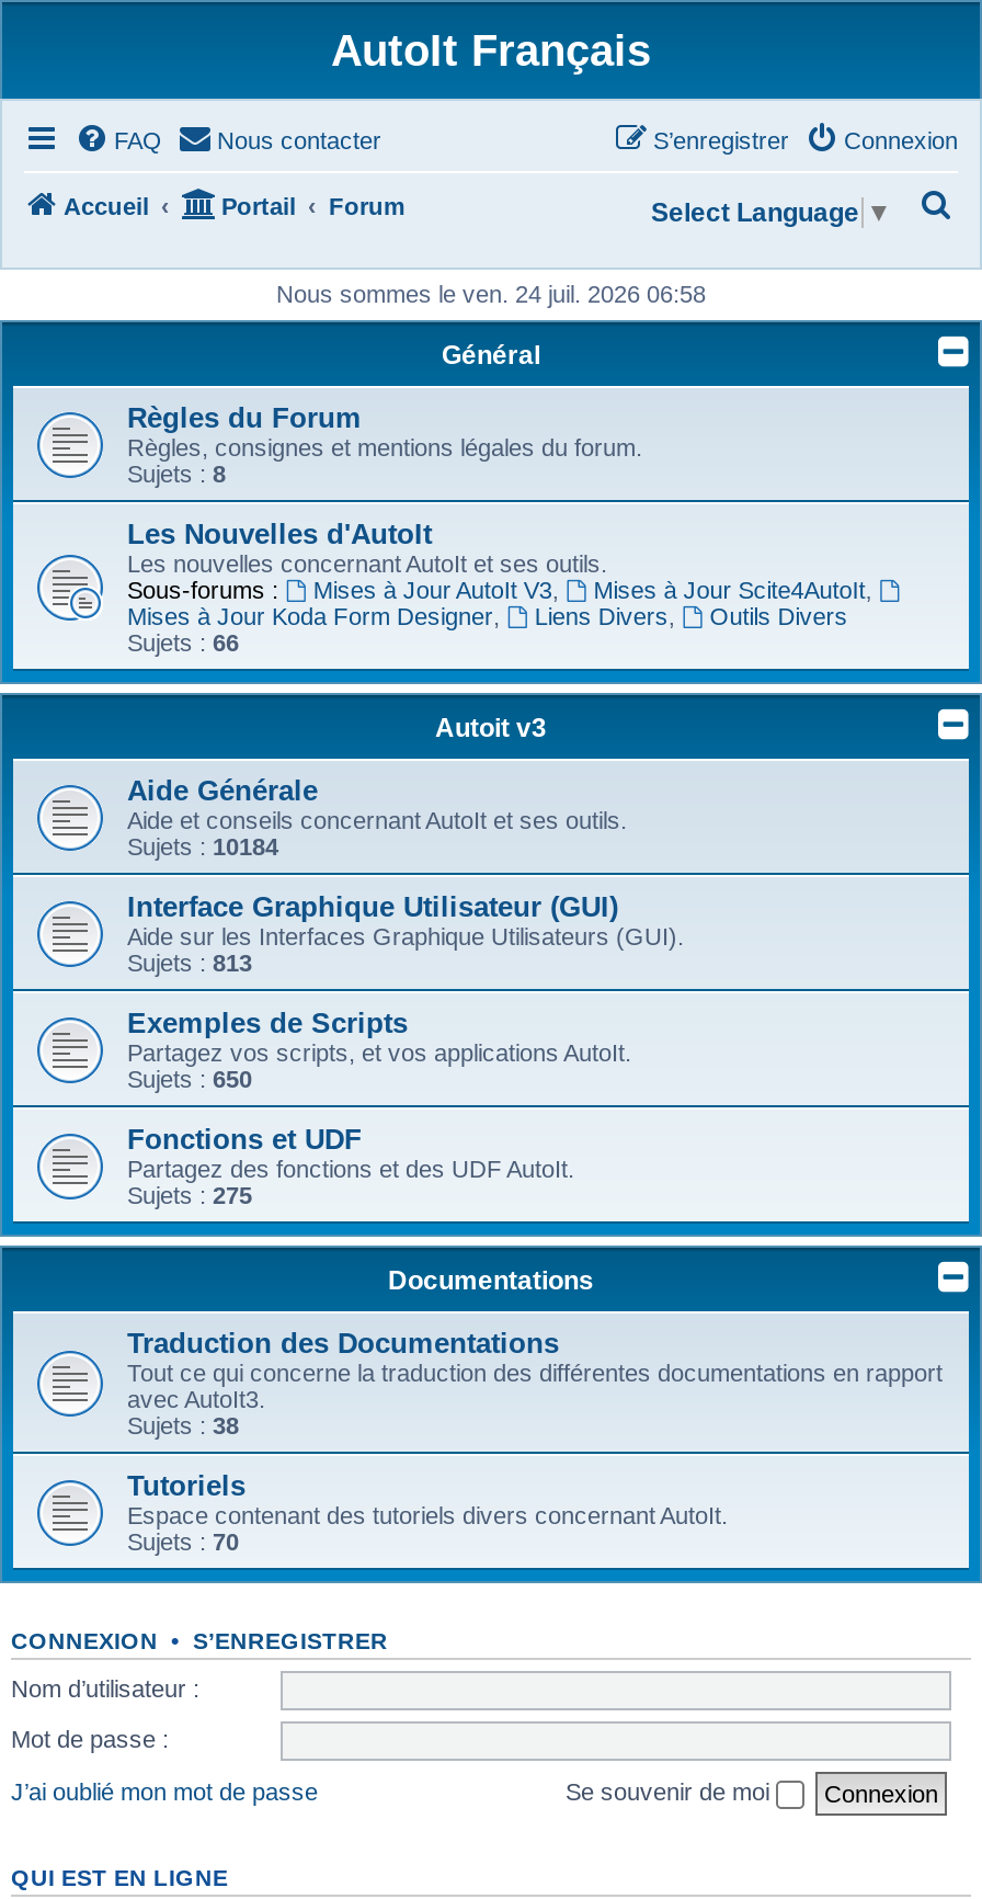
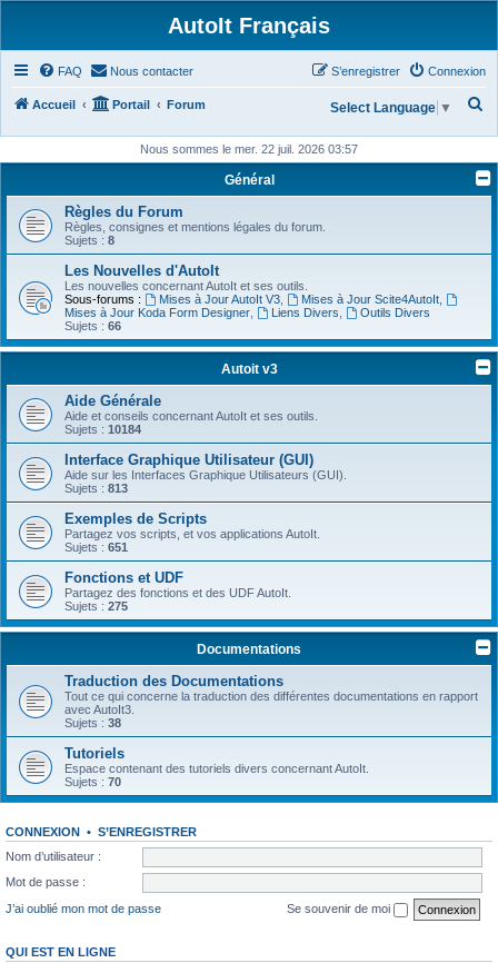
- Nous sommes le ven. 24 juil. 2026 06:58
+ Nous sommes le mer. 22 juil. 2026 03:57

- Sujets : 650
+ Sujets : 651
